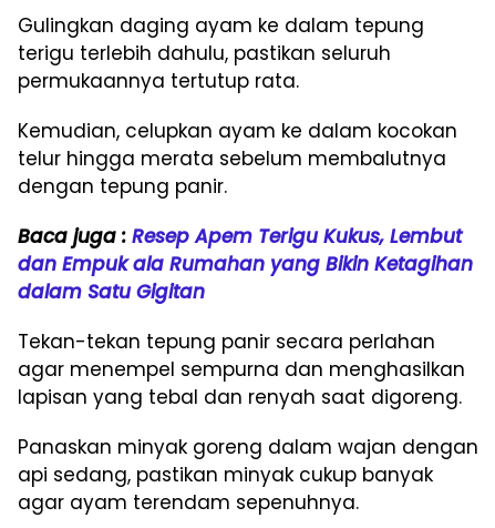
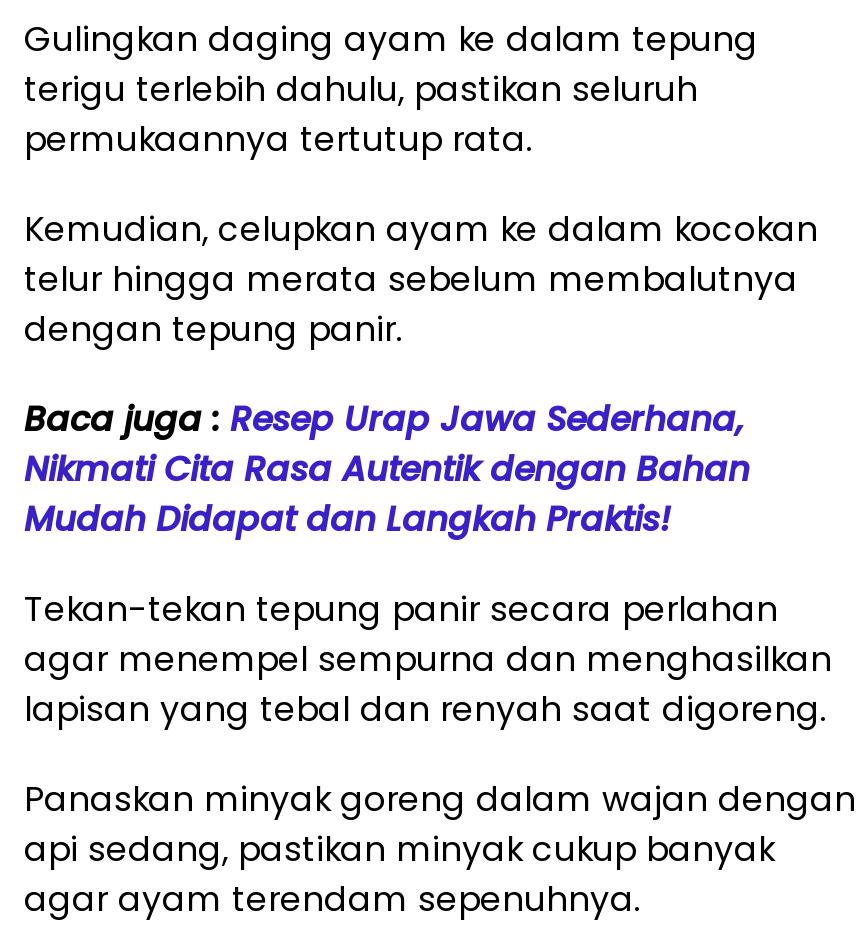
- Baca juga : Resep Apem Terigu Kukus, Lembut
- dan Empuk ala Rumahan yang Bikin Ketagihan
- dalam Satu Gigitan
+ Baca juga : Resep Urap Jawa Sederhana,
+ Nikmati Cita Rasa Autentik dengan Bahan
+ Mudah Didapat dan Langkah Praktis!
